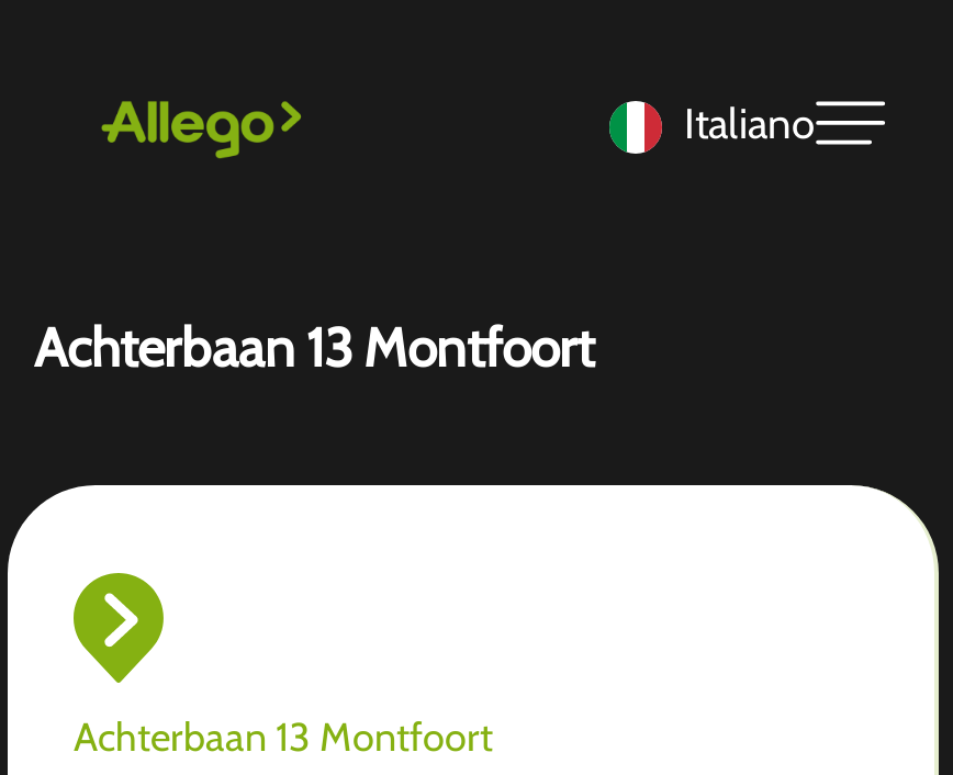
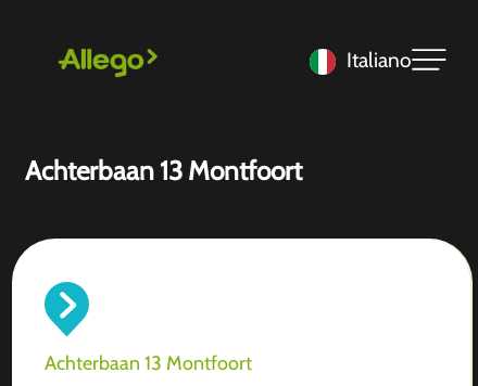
- [image]
+ [image]
